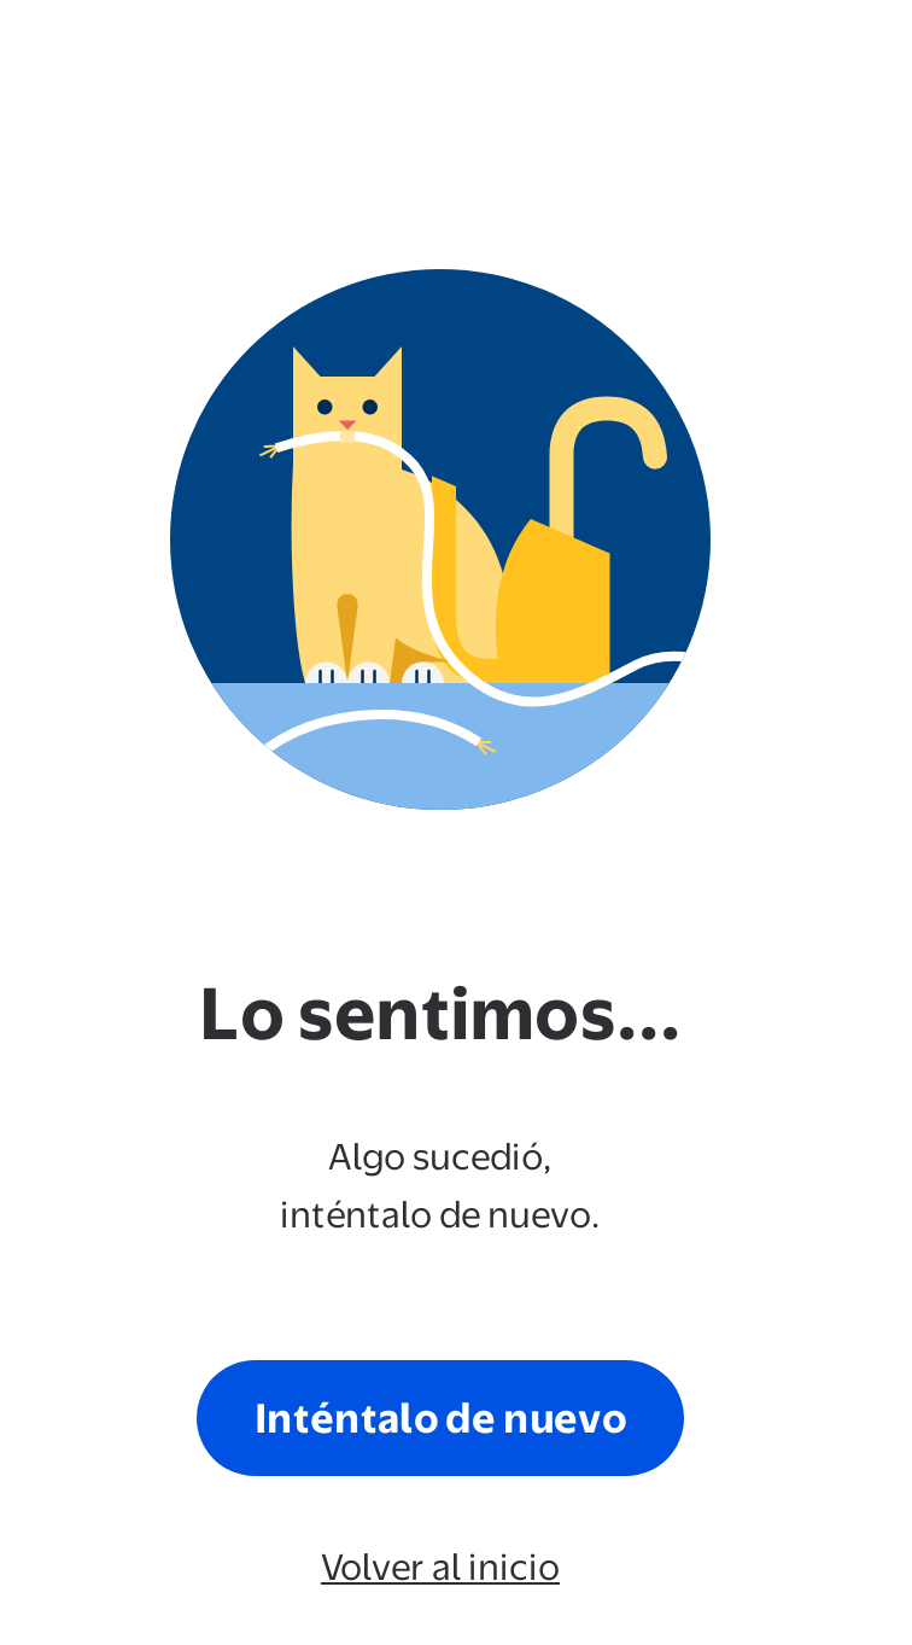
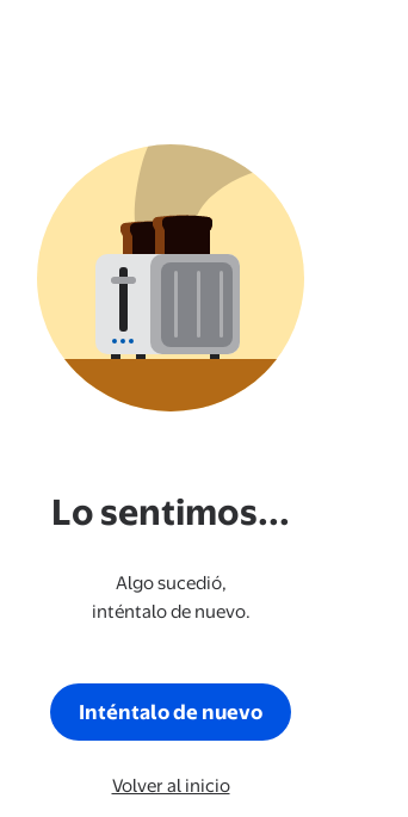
- [image]
+ [image]
